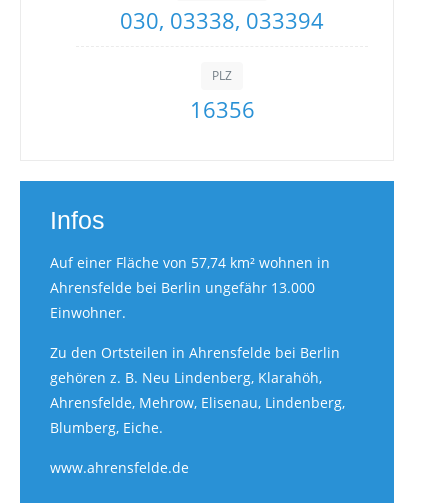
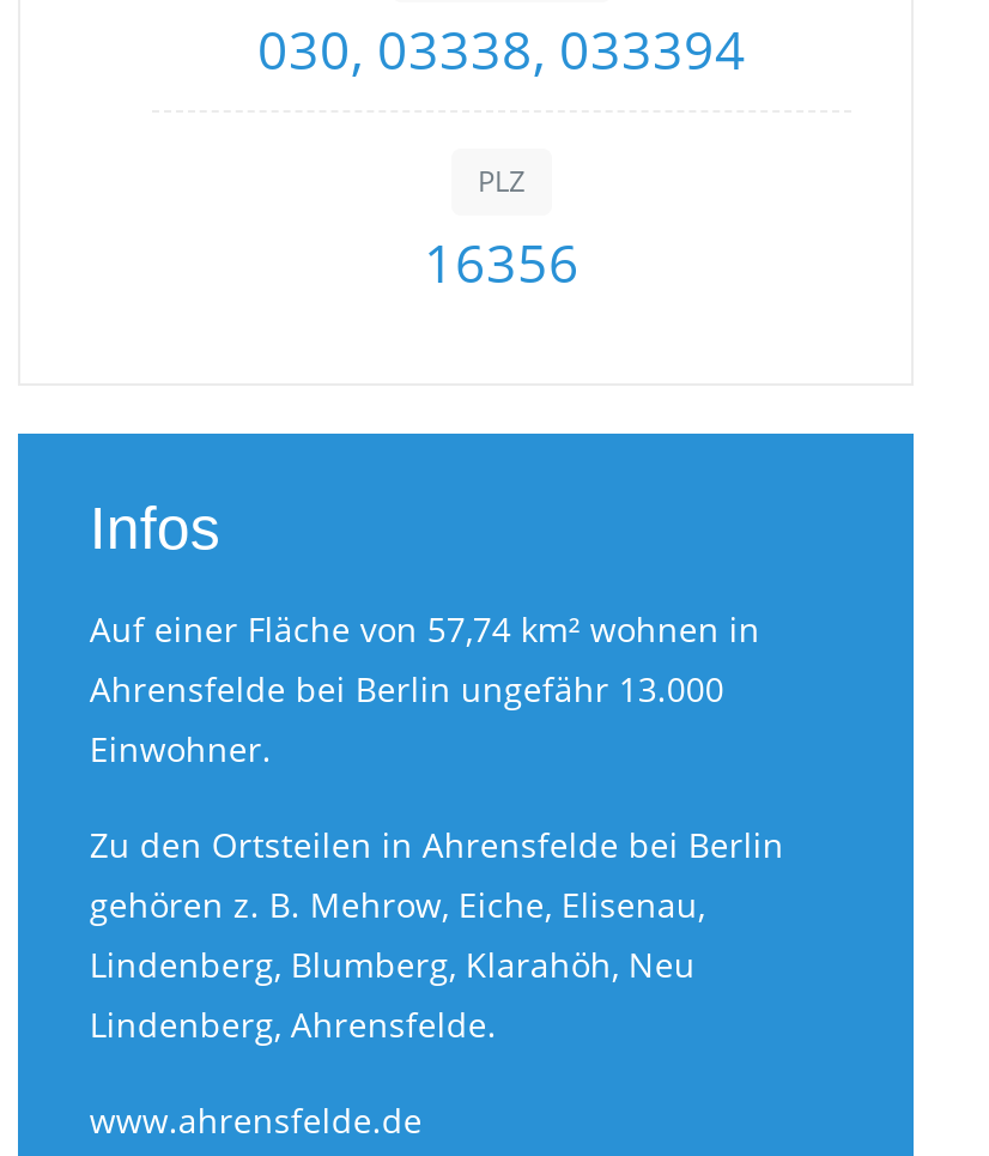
- gehören z. B. Neu Lindenberg, Klarahöh,
- Ahrensfelde, Mehrow, Elisenau, Lindenberg,
- Blumberg, Eiche.
+ gehören z. B. Mehrow, Eiche, Elisenau,
+ Lindenberg, Blumberg, Klarahöh, Neu
+ Lindenberg, Ahrensfelde.
